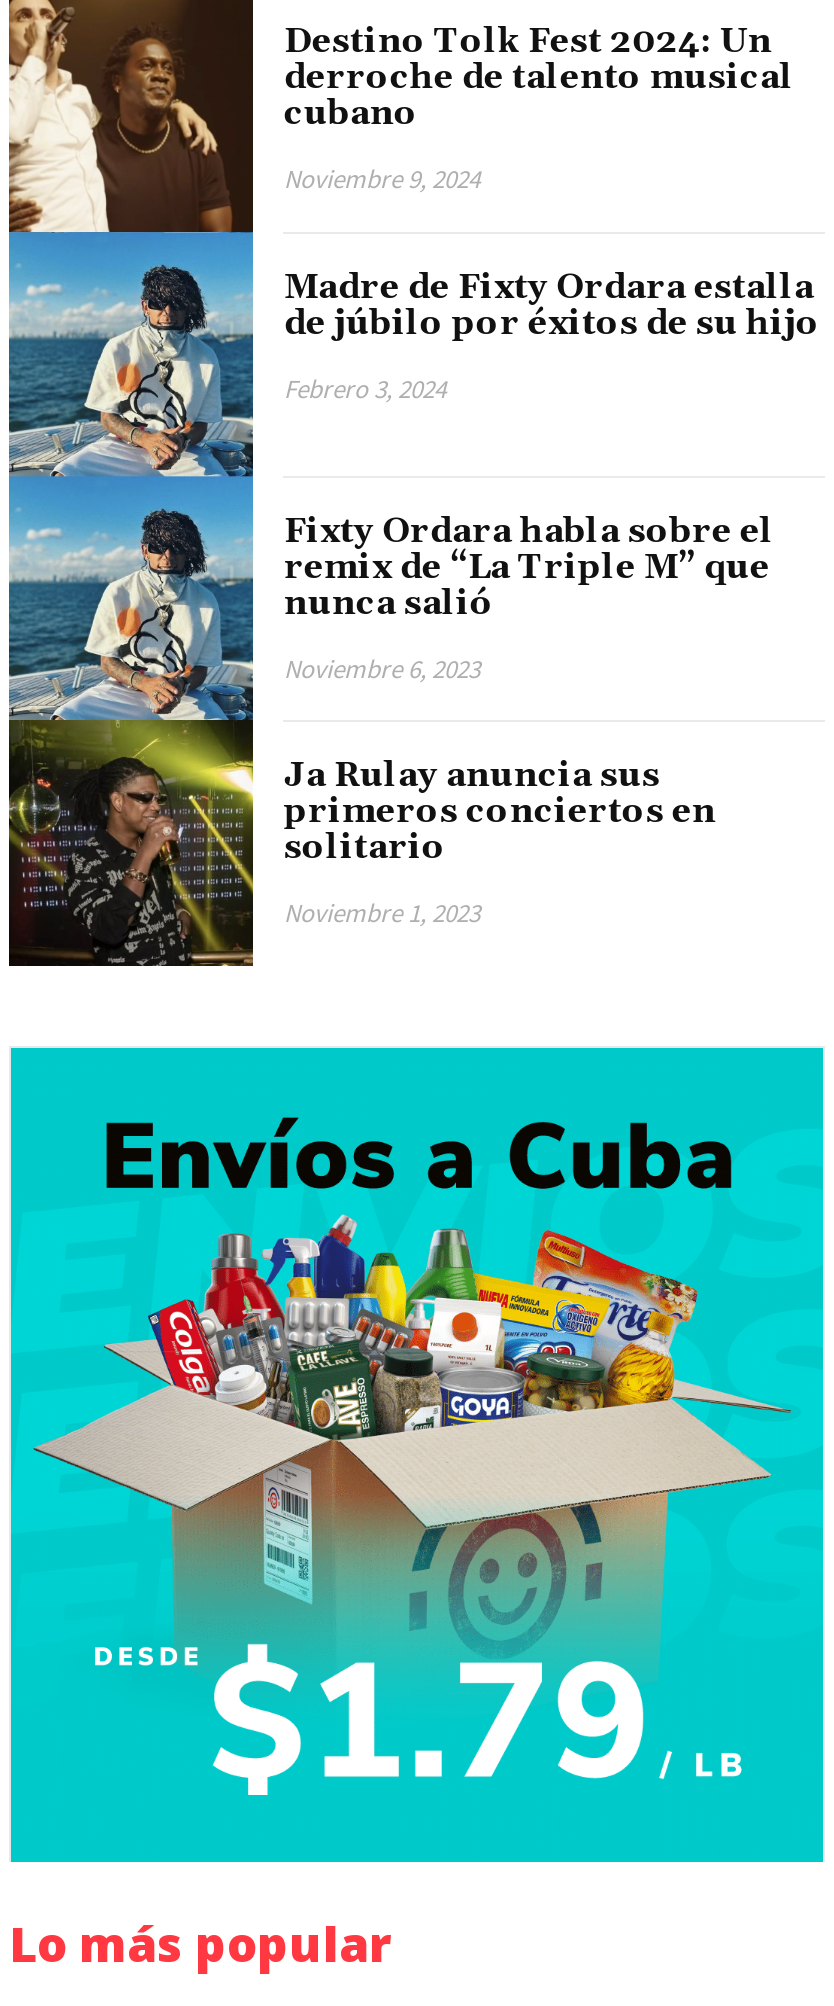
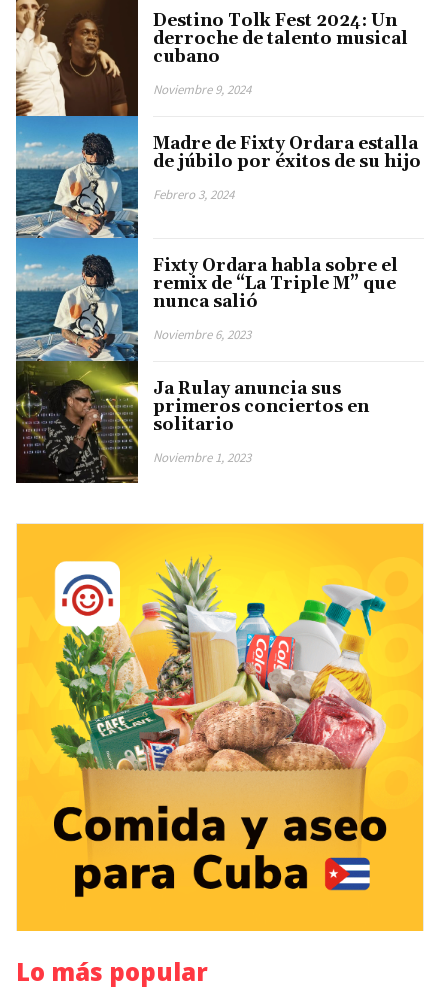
- [image]
+ [image]
